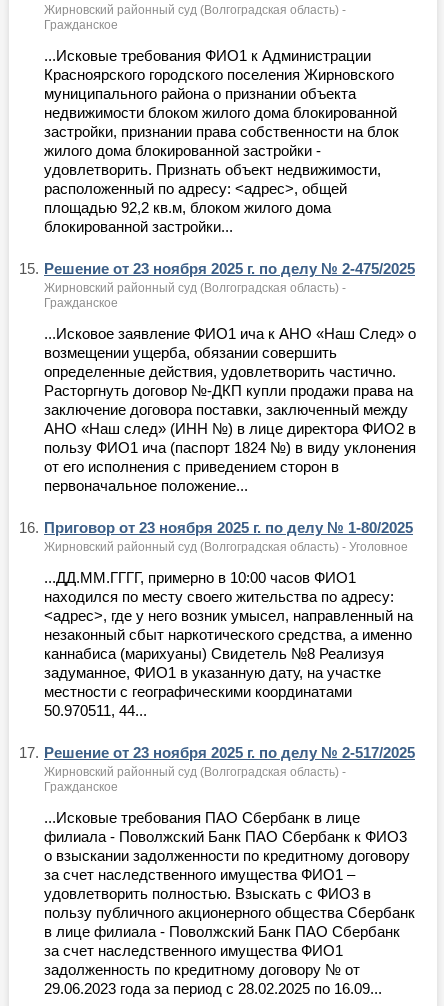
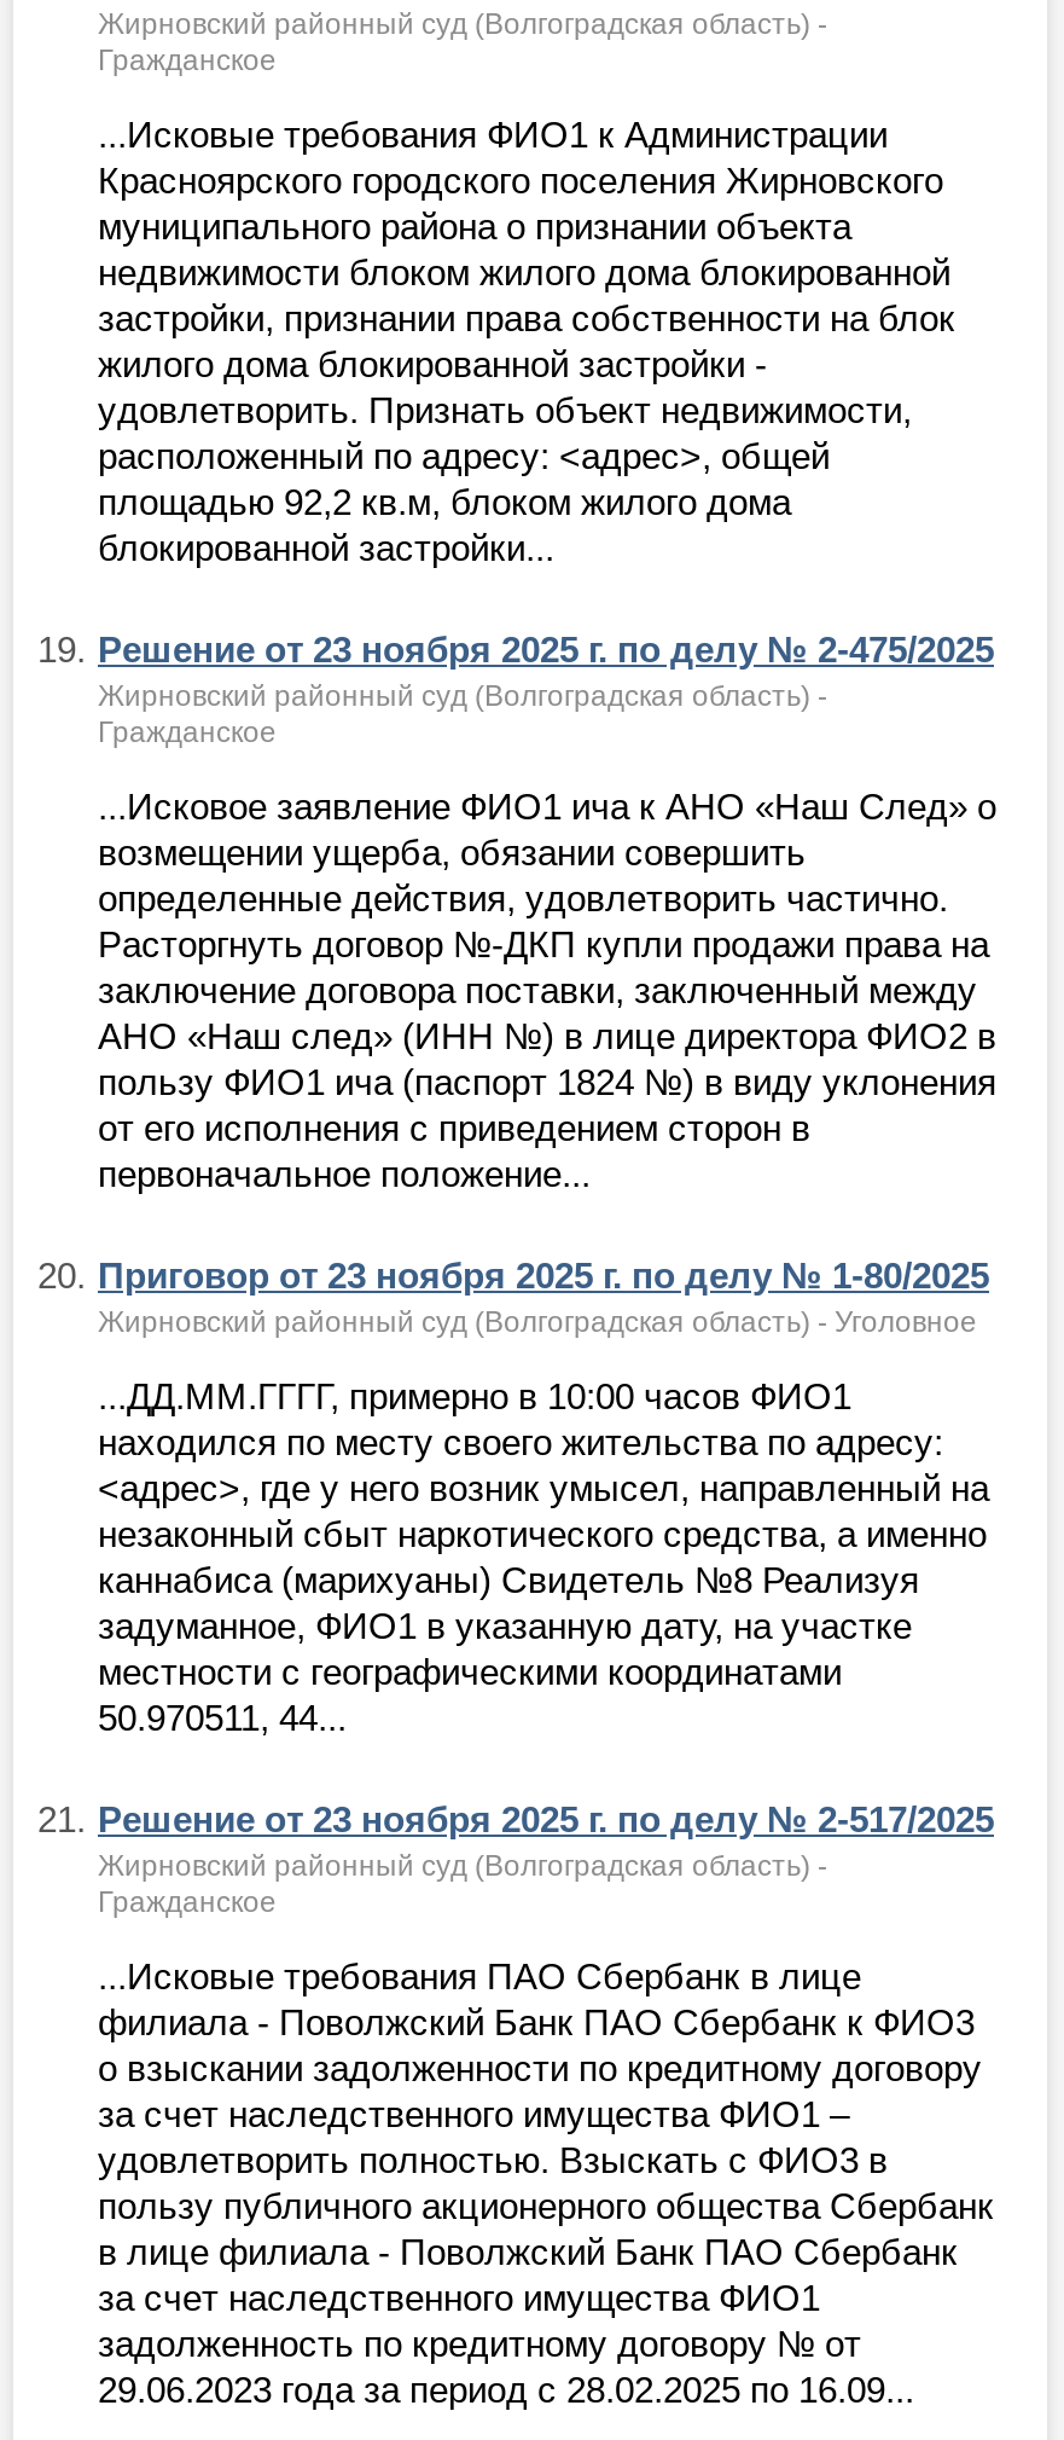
- 15. Решение от 23 ноября 2025 г. по делу № 2-475/2025
+ 19. Решение от 23 ноября 2025 г. по делу № 2-475/2025

- 16. Приговор от 23 ноября 2025 г. по делу № 1-80/2025
+ 20. Приговор от 23 ноября 2025 г. по делу № 1-80/2025

- 17. Решение от 23 ноября 2025 г. по делу № 2-517/2025
+ 21. Решение от 23 ноября 2025 г. по делу № 2-517/2025
